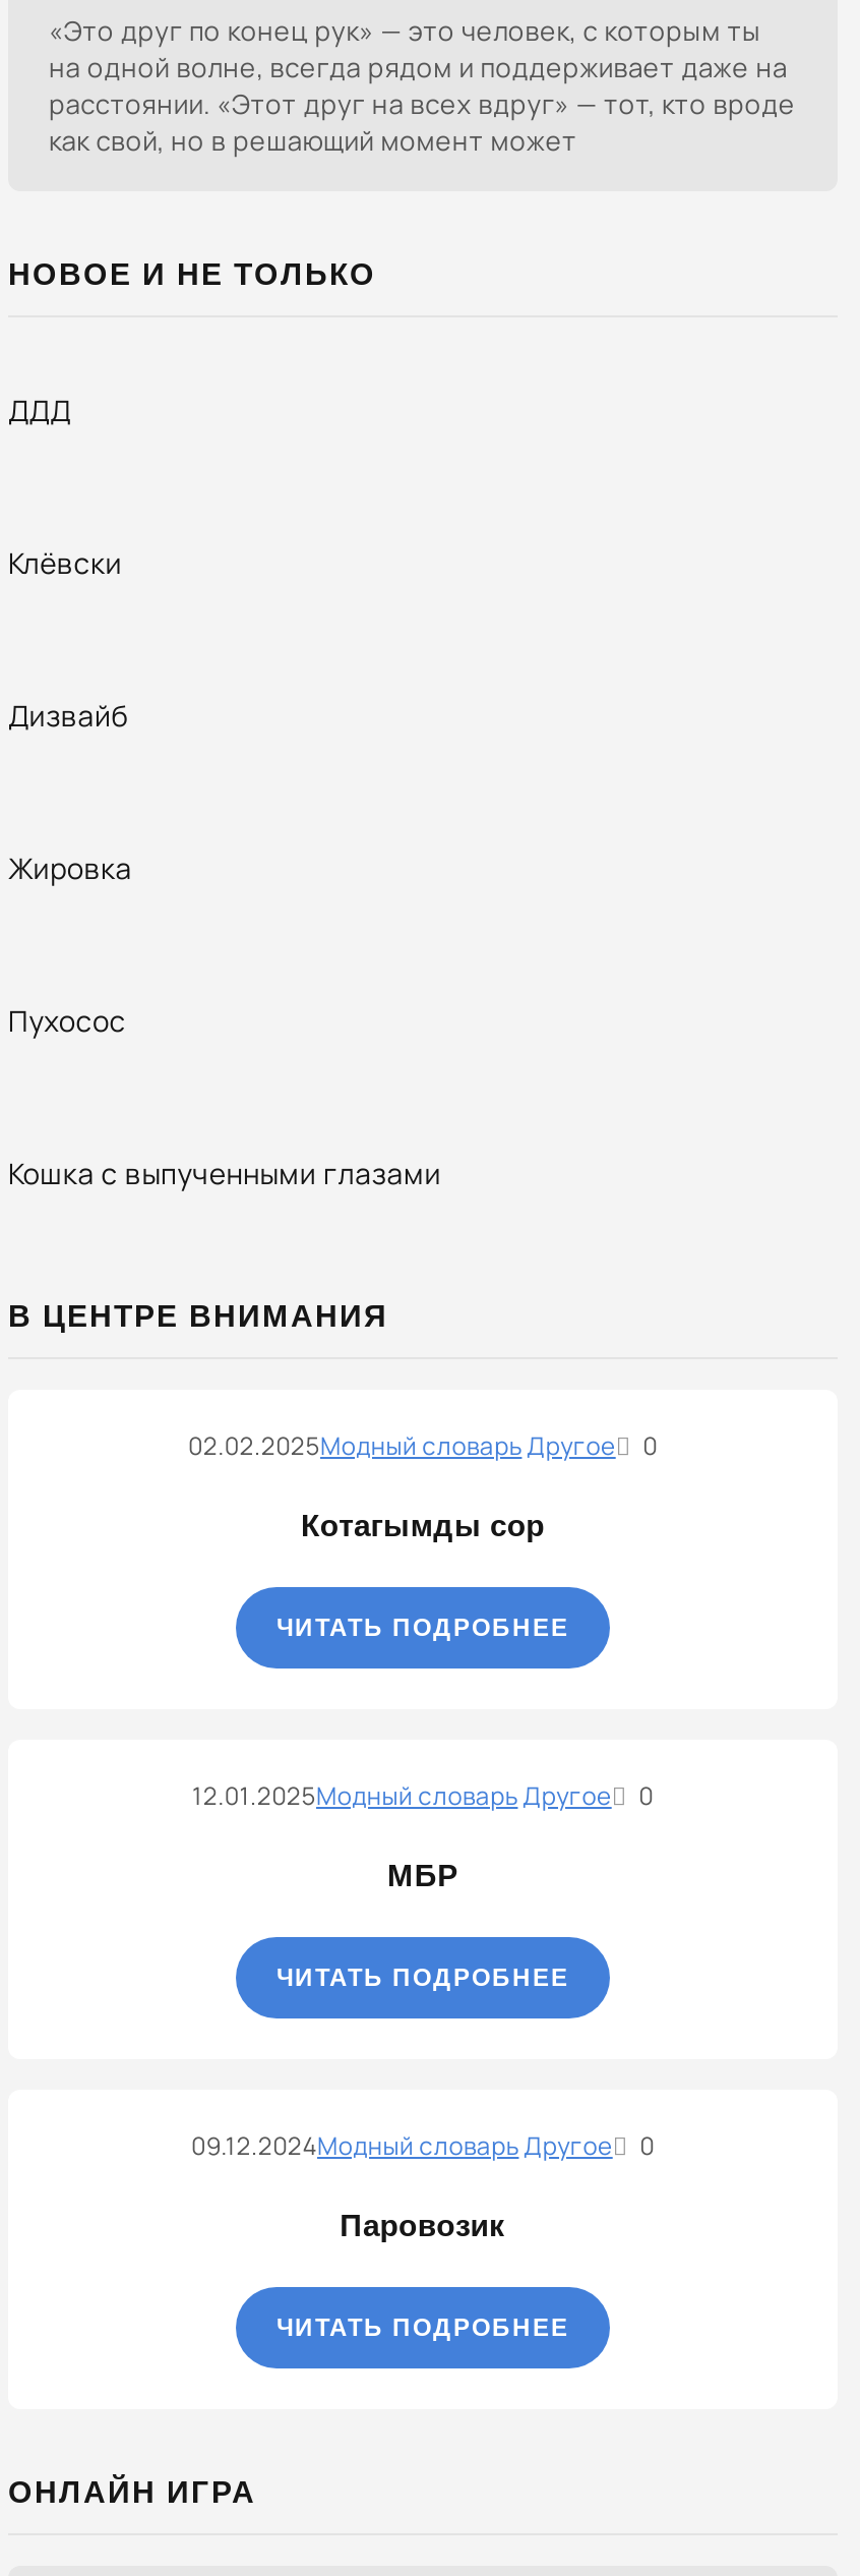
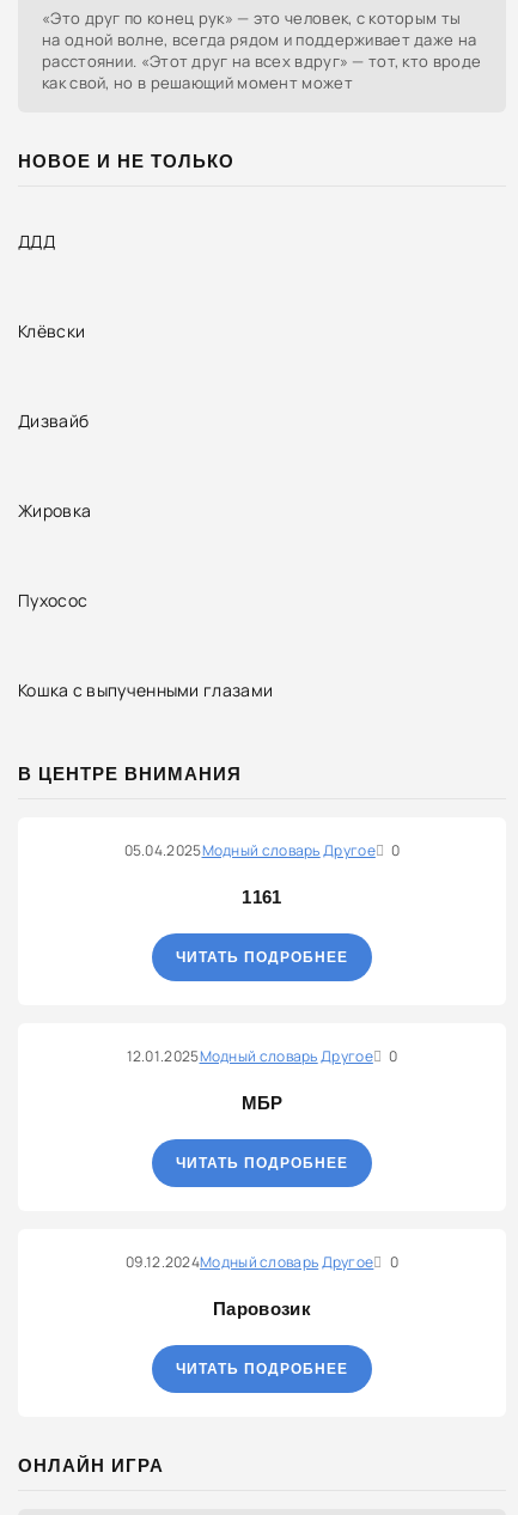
- 02.02.2025Модный словарь Другое
+ 05.04.2025Модный словарь Другое

- Котагымды сор
+ 1161
